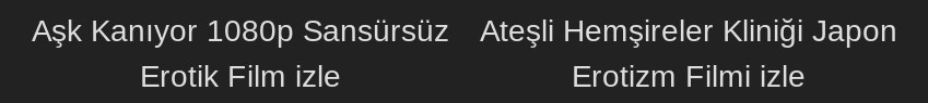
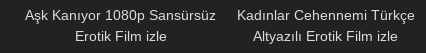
- Ateşli Hemşireler Kliniği Japon
- Erotizm Filmi izle
+ Kadınlar Cehennemi Türkçe
+ Altyazılı Erotik Film izle
